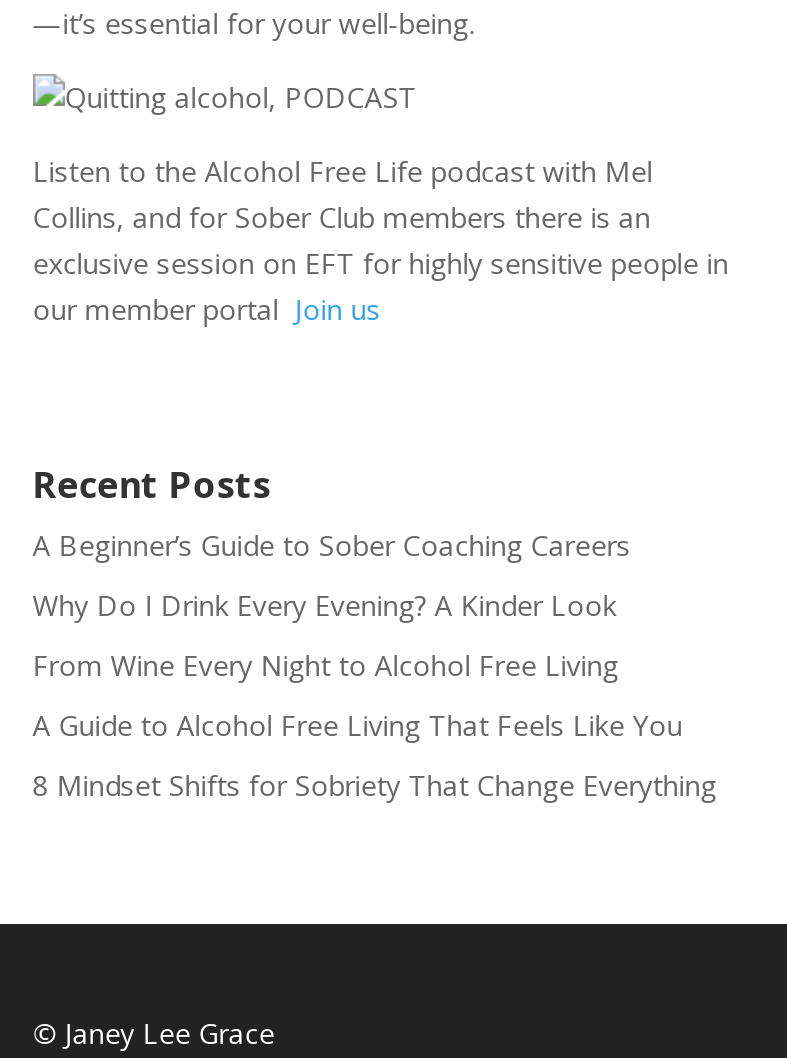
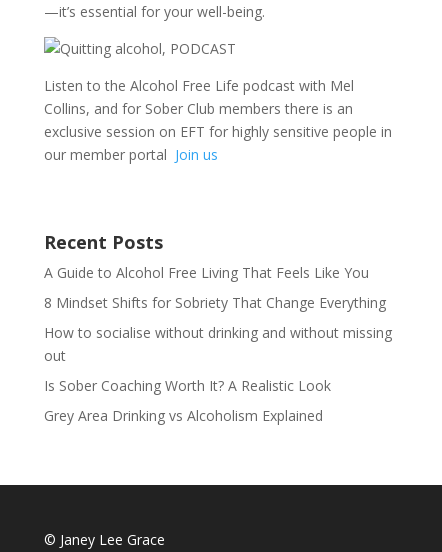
- A Beginner’s Guide to Sober Coaching Careers
- Why Do I Drink Every Evening? A Kinder Look
- From Wine Every Night to Alcohol Free Living

moved up: A Guide to Alcohol Free Living That Feels Like You | 8 Mindset Shifts for Sobriety That Change Everything

+ How to socialise without drinking and without missing
+ out
+ Is Sober Coaching Worth It? A Realistic Look
+ Grey Area Drinking vs Alcoholism Explained
